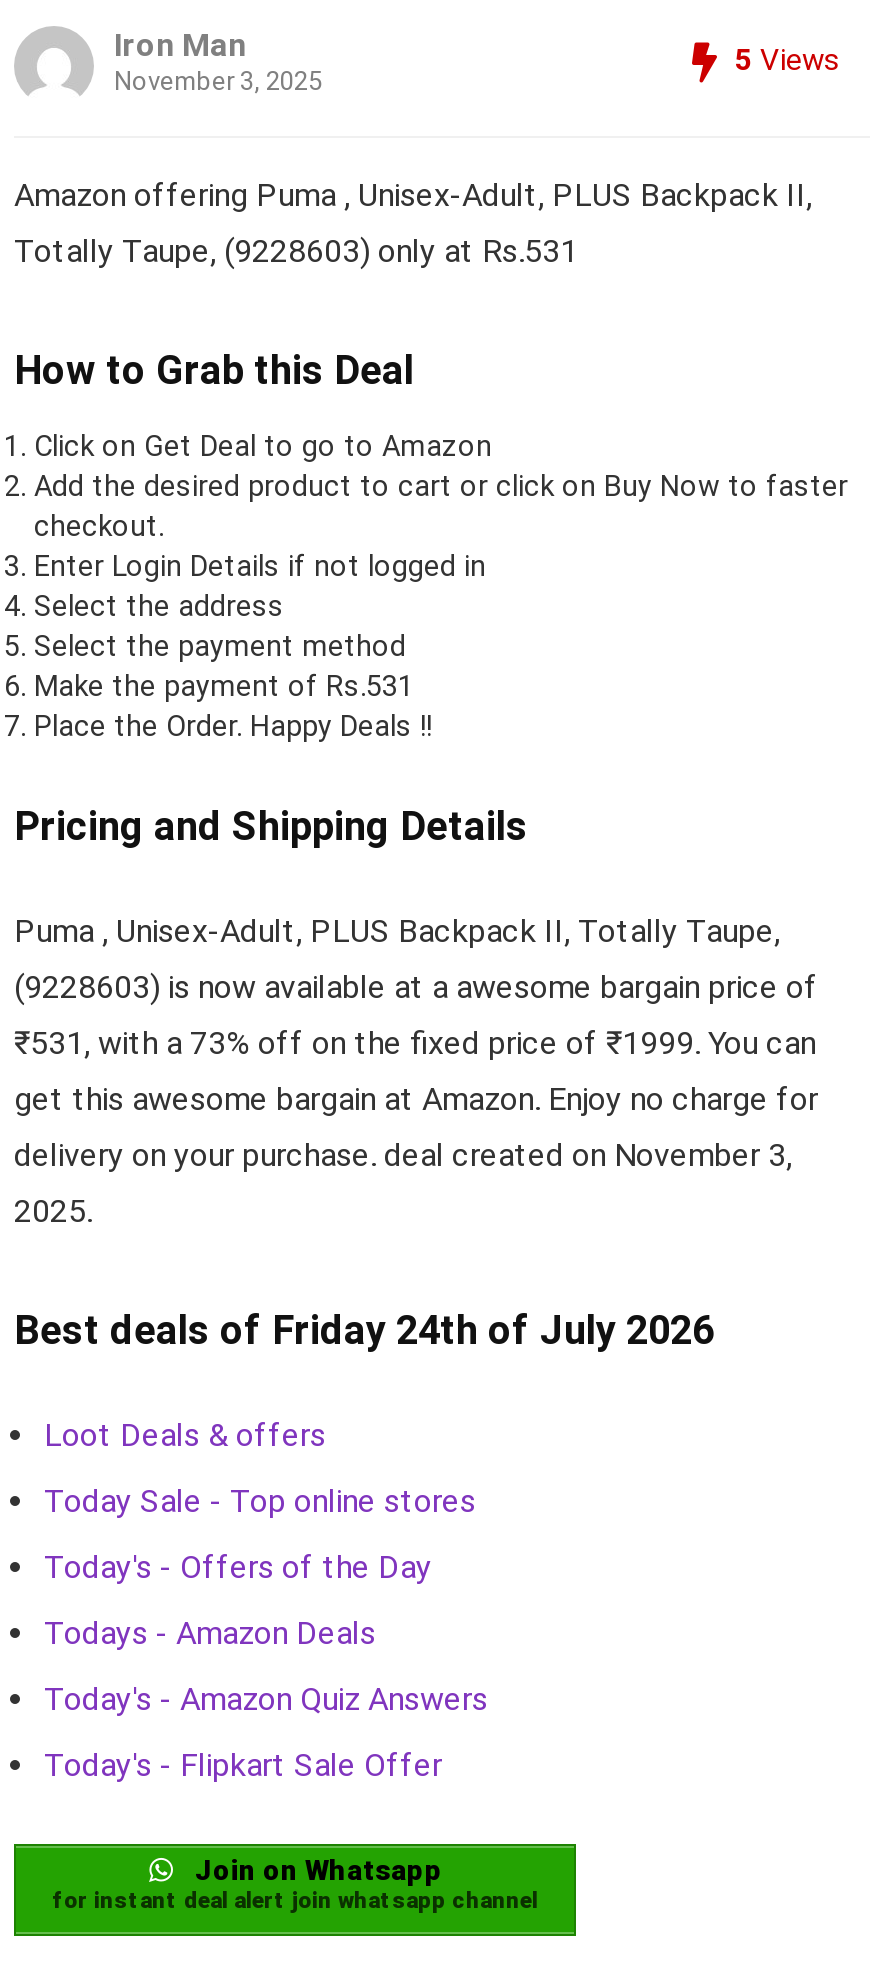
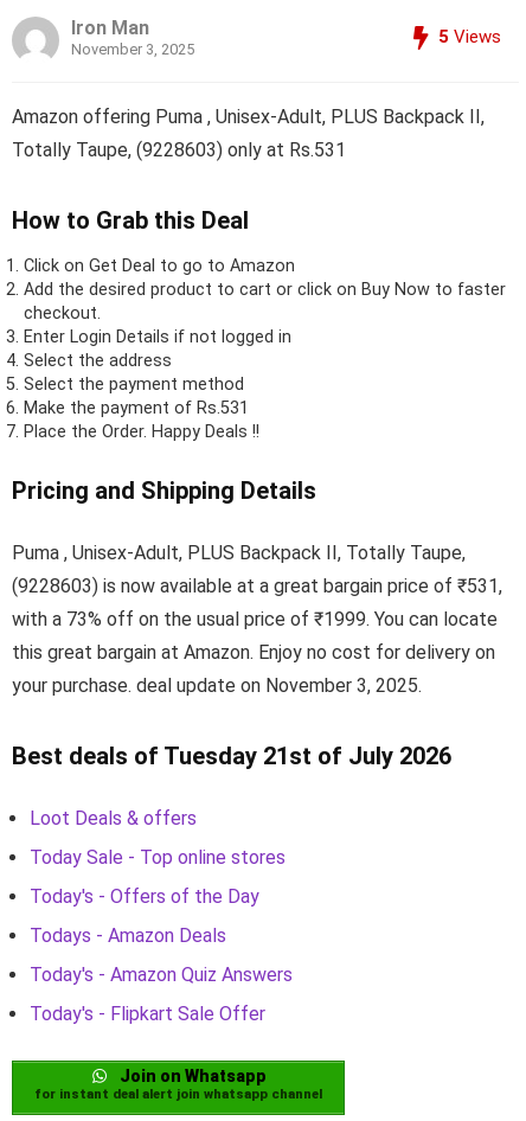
- (9228603) is now available at a awesome bargain price of
- ₹531, with a 73% off on the fixed price of ₹1999. You can
- get this awesome bargain at Amazon. Enjoy no charge for
- delivery on your purchase. deal created on November 3,
- 2025.
- Best deals of Friday 24th of July 2026
+ (9228603) is now available at a great bargain price of ₹531,
+ with a 73% off on the usual price of ₹1999. You can locate
+ this great bargain at Amazon. Enjoy no cost for delivery on
+ your purchase. deal update on November 3, 2025.
+ Best deals of Tuesday 21st of July 2026
